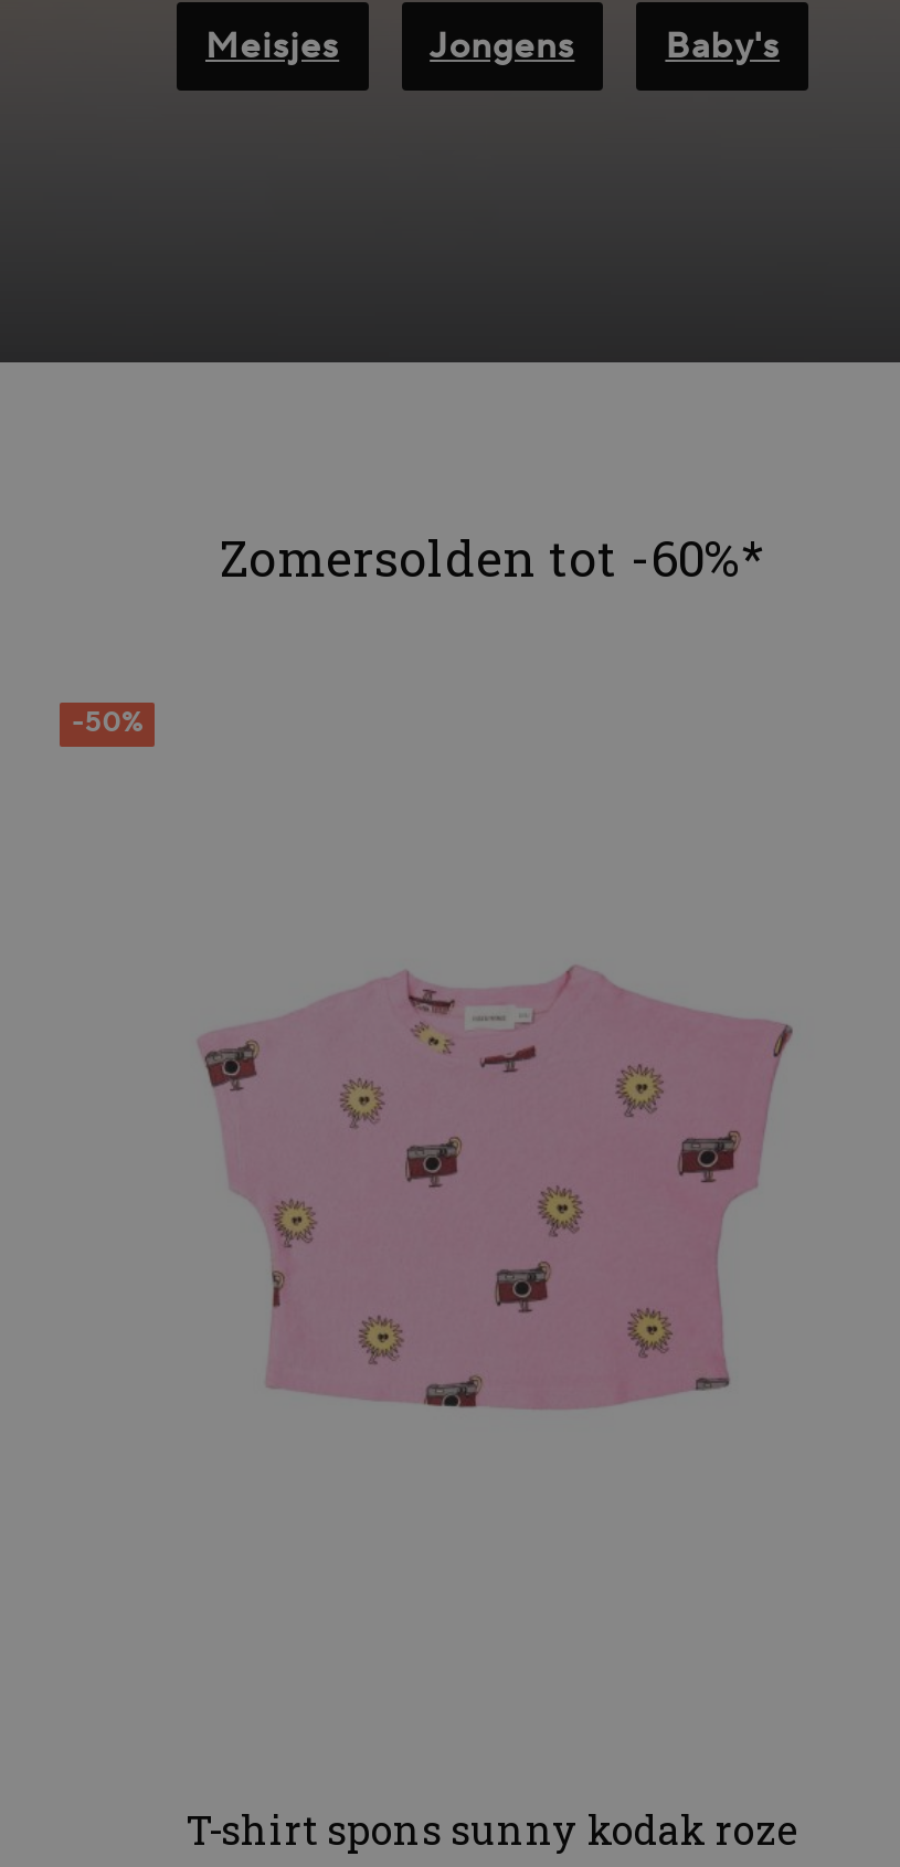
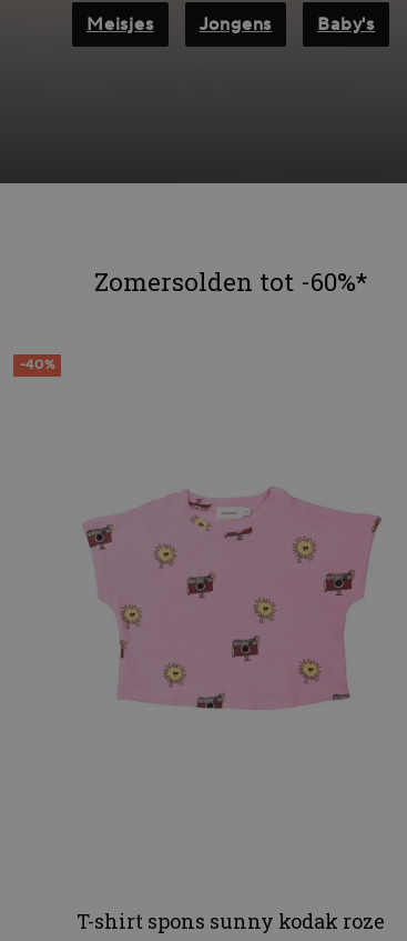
- -50%
+ -40%
